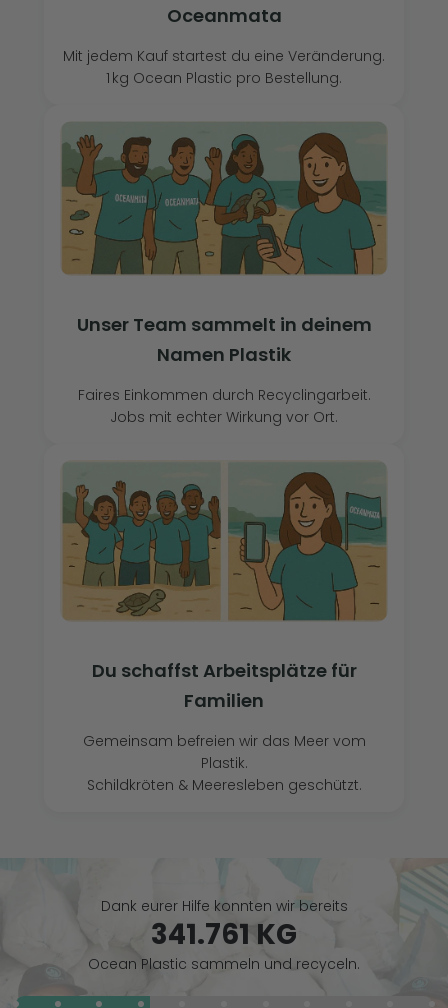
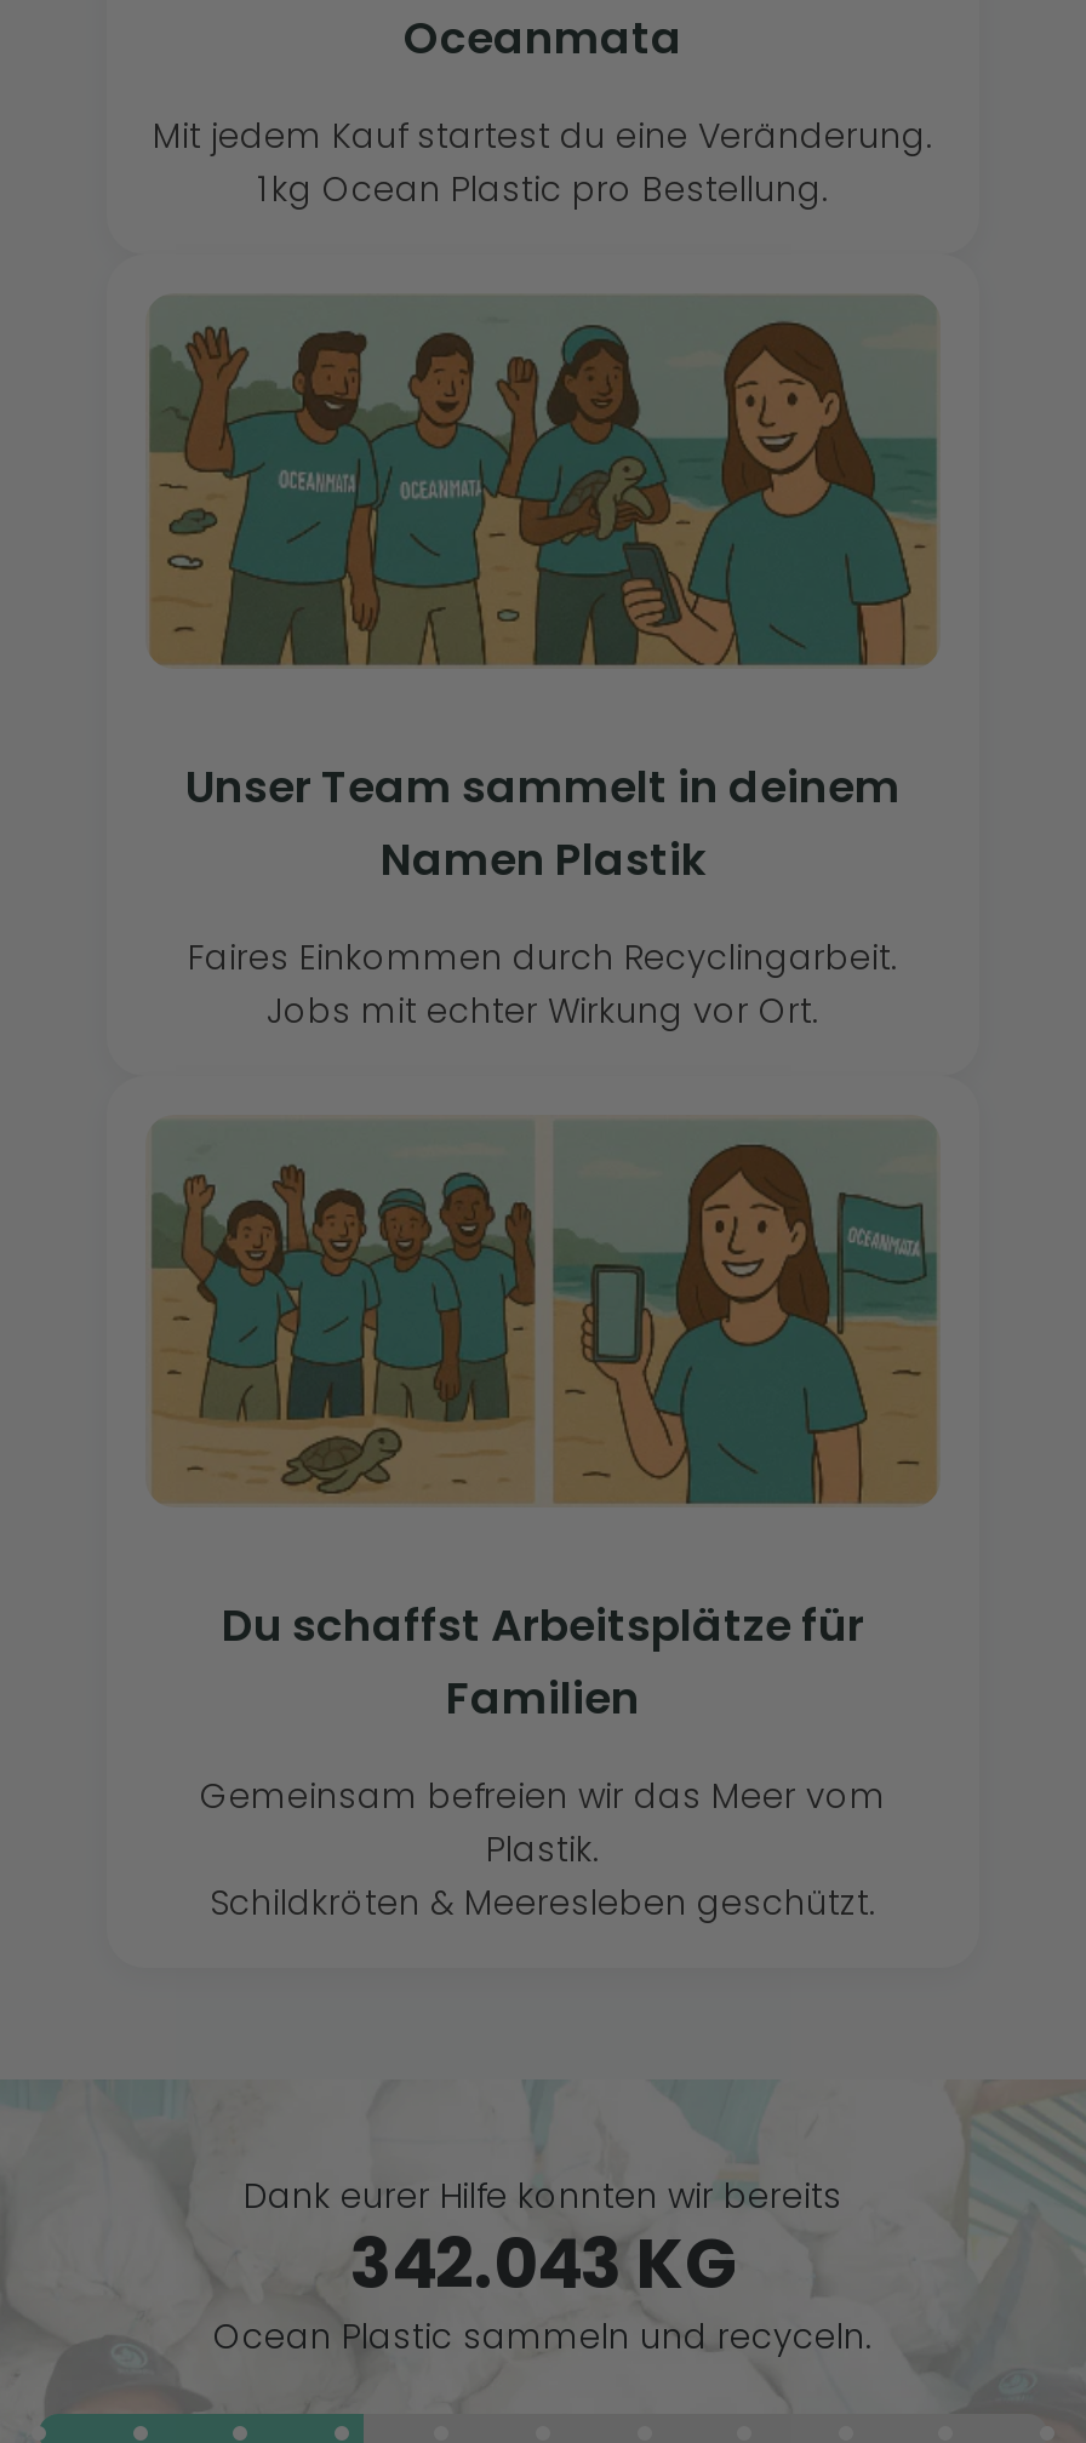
- 341.761 KG
+ 342.043 KG
